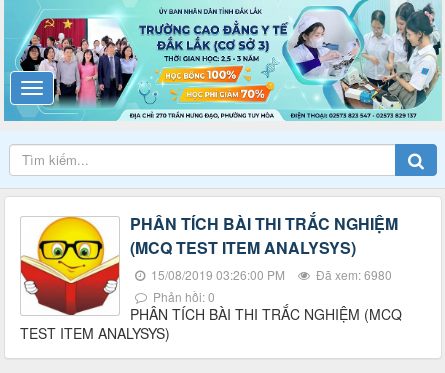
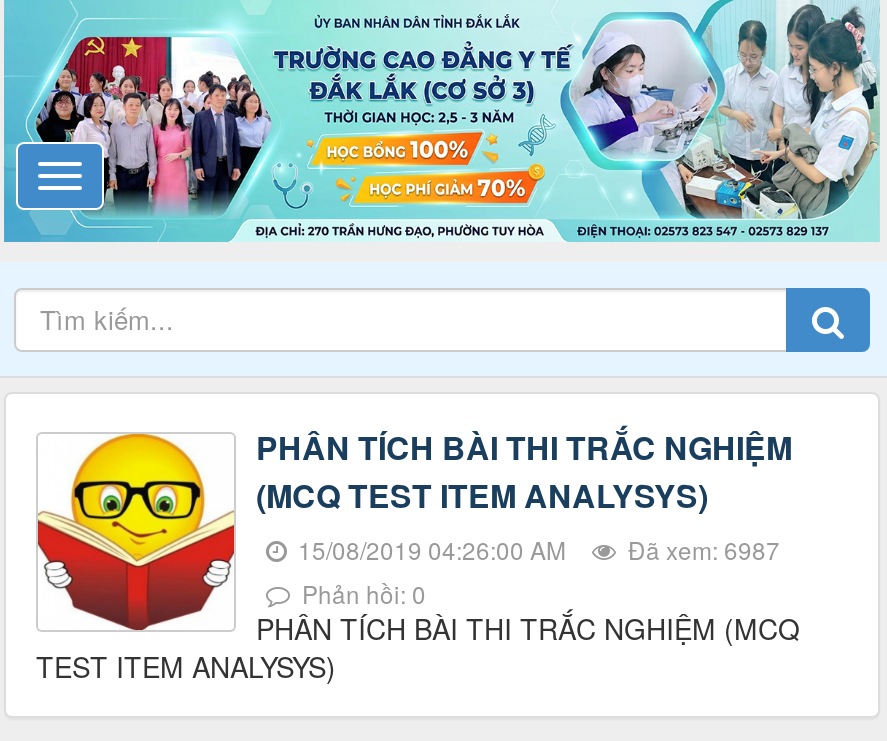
- 15/08/2019 03:26:00 PM
- Đã xem: 6980
+ 15/08/2019 04:26:00 AM
+ Đã xem: 6987
